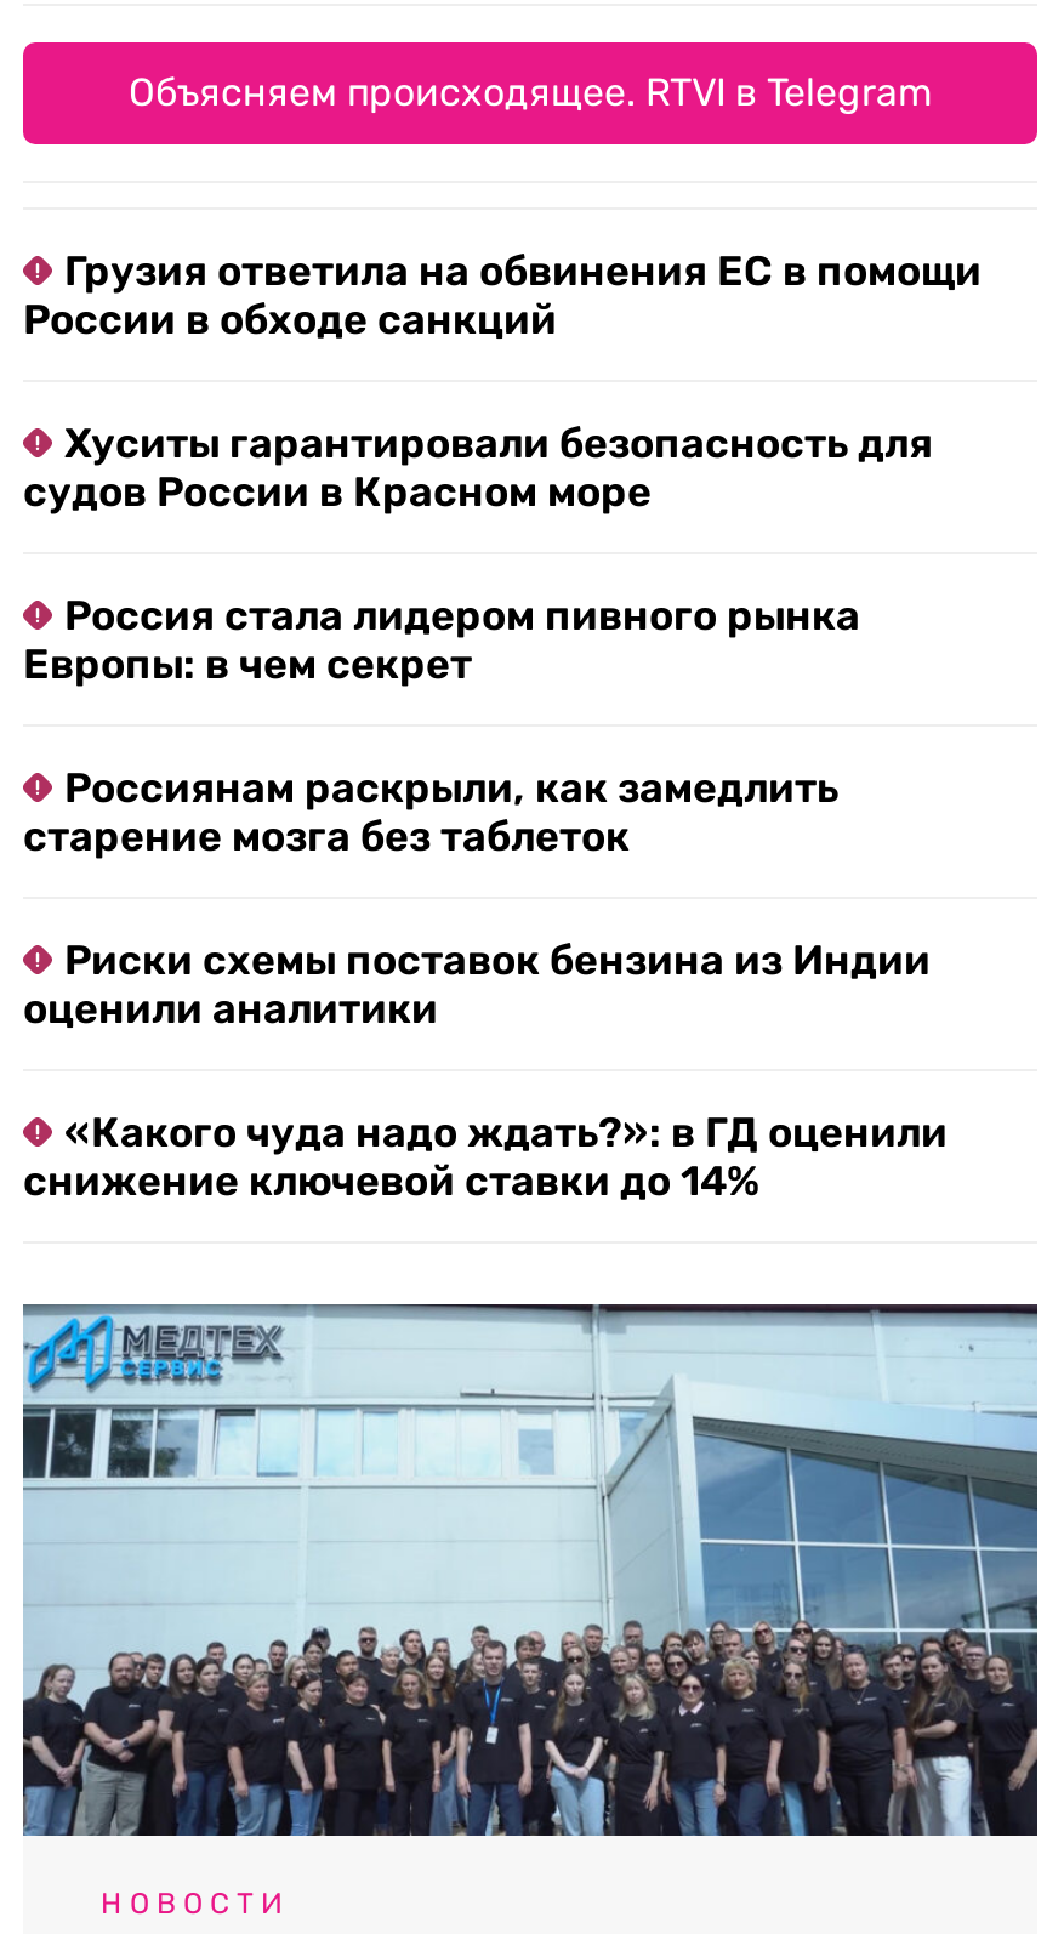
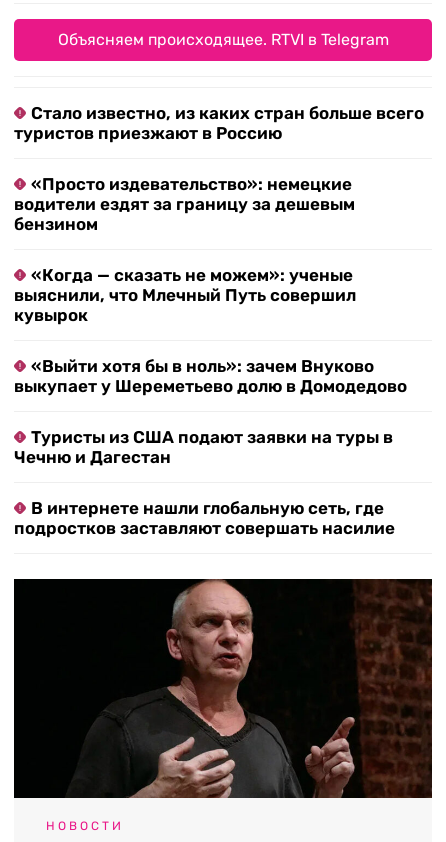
- Грузия ответила на обвинения ЕС в помощи
- России в обходе санкций
+ Стало известно, из каких стран больше всего
+ туристов приезжают в Россию

- Хуситы гарантировали безопасность для
- судов России в Красном море
+ «Просто издевательство»: немецкие
+ водители ездят за границу за дешевым
+ бензином

- Россия стала лидером пивного рынка
- Европы: в чем секрет
+ «Когда — сказать не можем»: ученые
+ выяснили, что Млечный Путь совершил
+ кувырок

- Россиянам раскрыли, как замедлить
- старение мозга без таблеток
+ «Выйти хотя бы в ноль»: зачем Внуково
+ выкупает у Шереметьево долю в Домодедово

- Риски схемы поставок бензина из Индии
- оценили аналитики
+ Туристы из США подают заявки на туры в
+ Чечню и Дагестан

- «Какого чуда надо ждать?»: в ГД оценили
- снижение ключевой ставки до 14%
+ В интернете нашли глобальную сеть, где
+ подростков заставляют совершать насилие

- [image]
+ [image]
